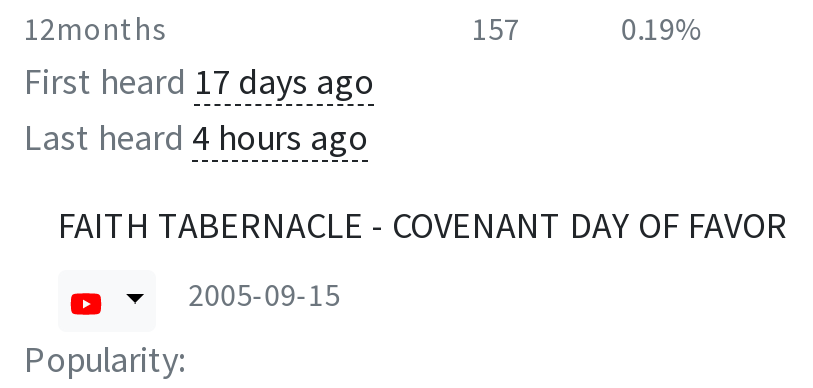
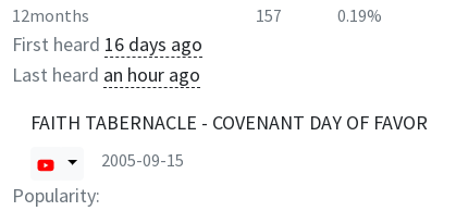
- First heard 17 days ago
+ First heard 16 days ago

- Last heard 4 hours ago
+ Last heard an hour ago
